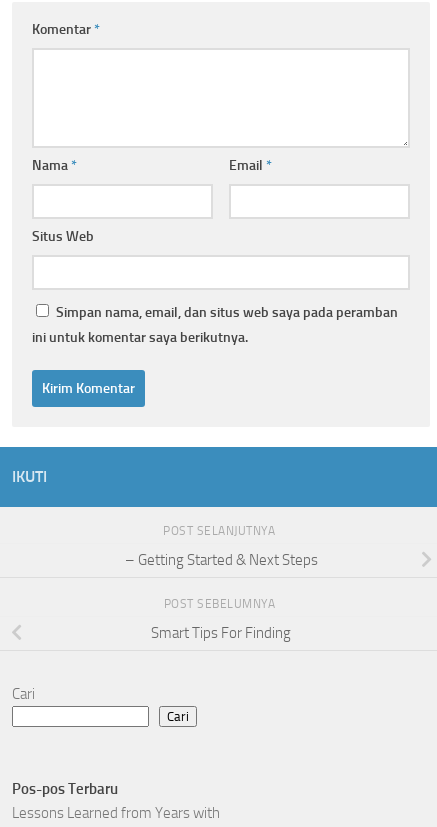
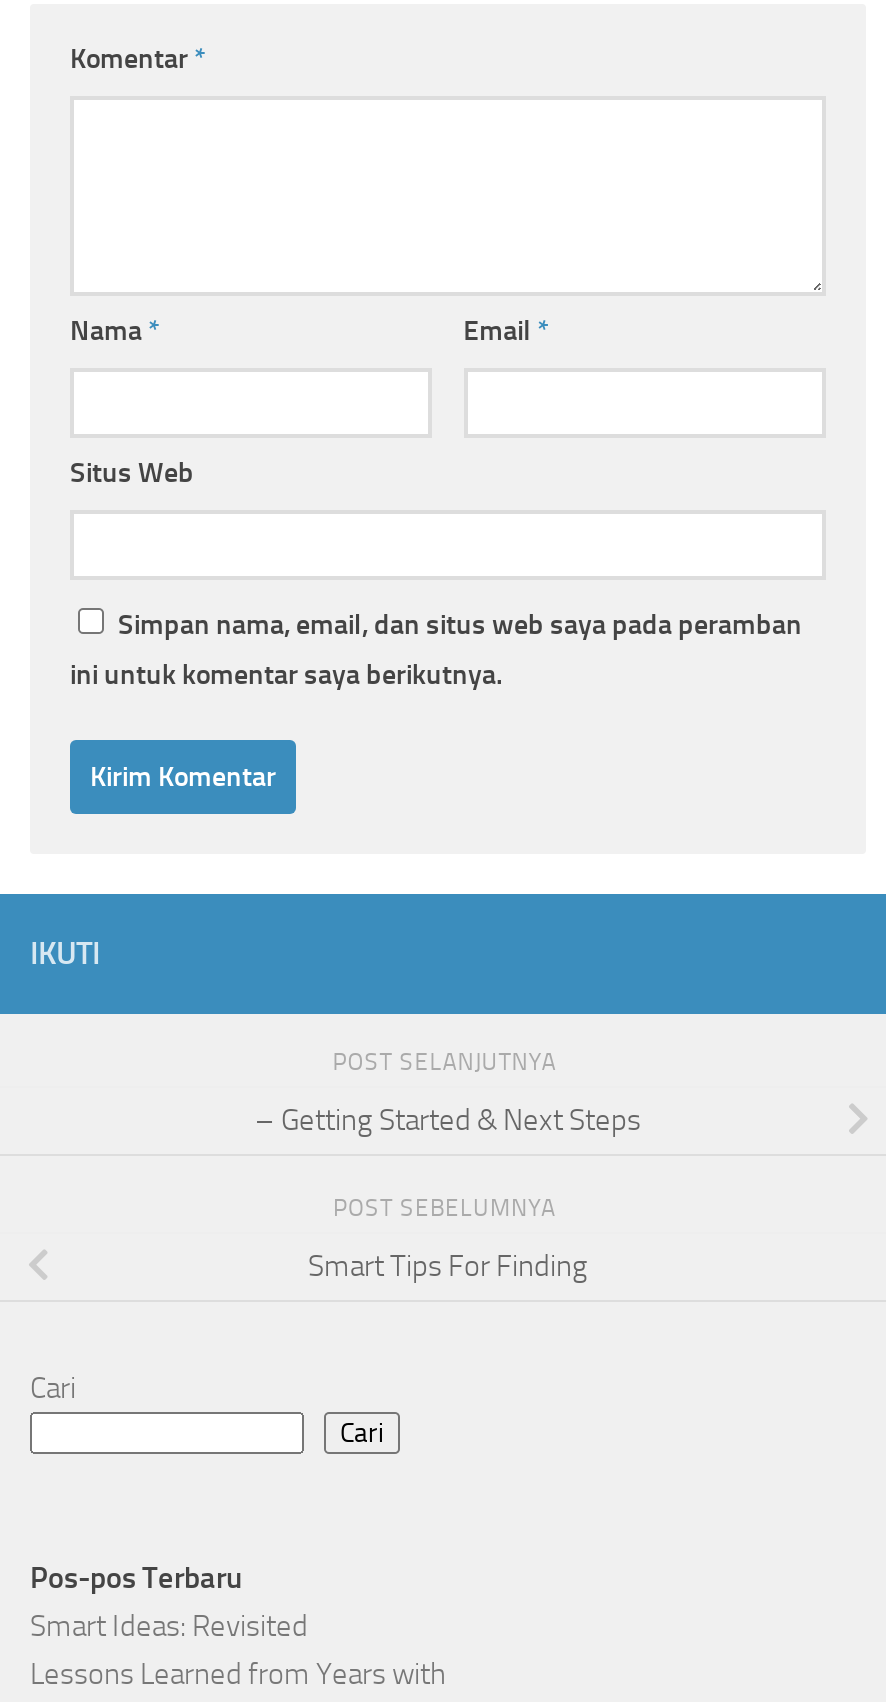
+ Smart Ideas: Revisited
